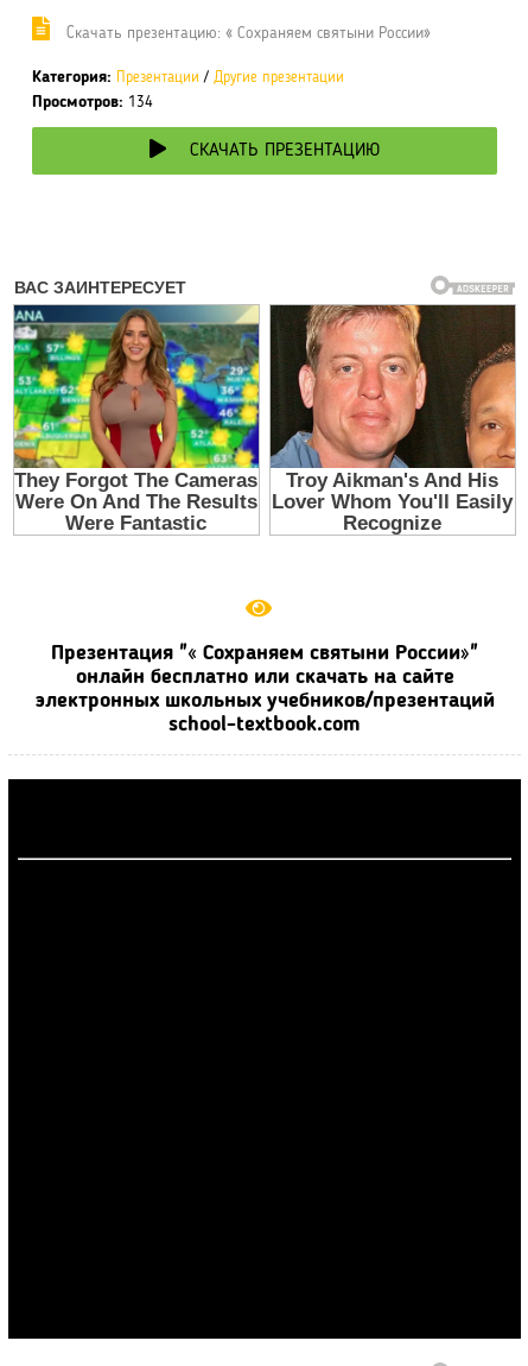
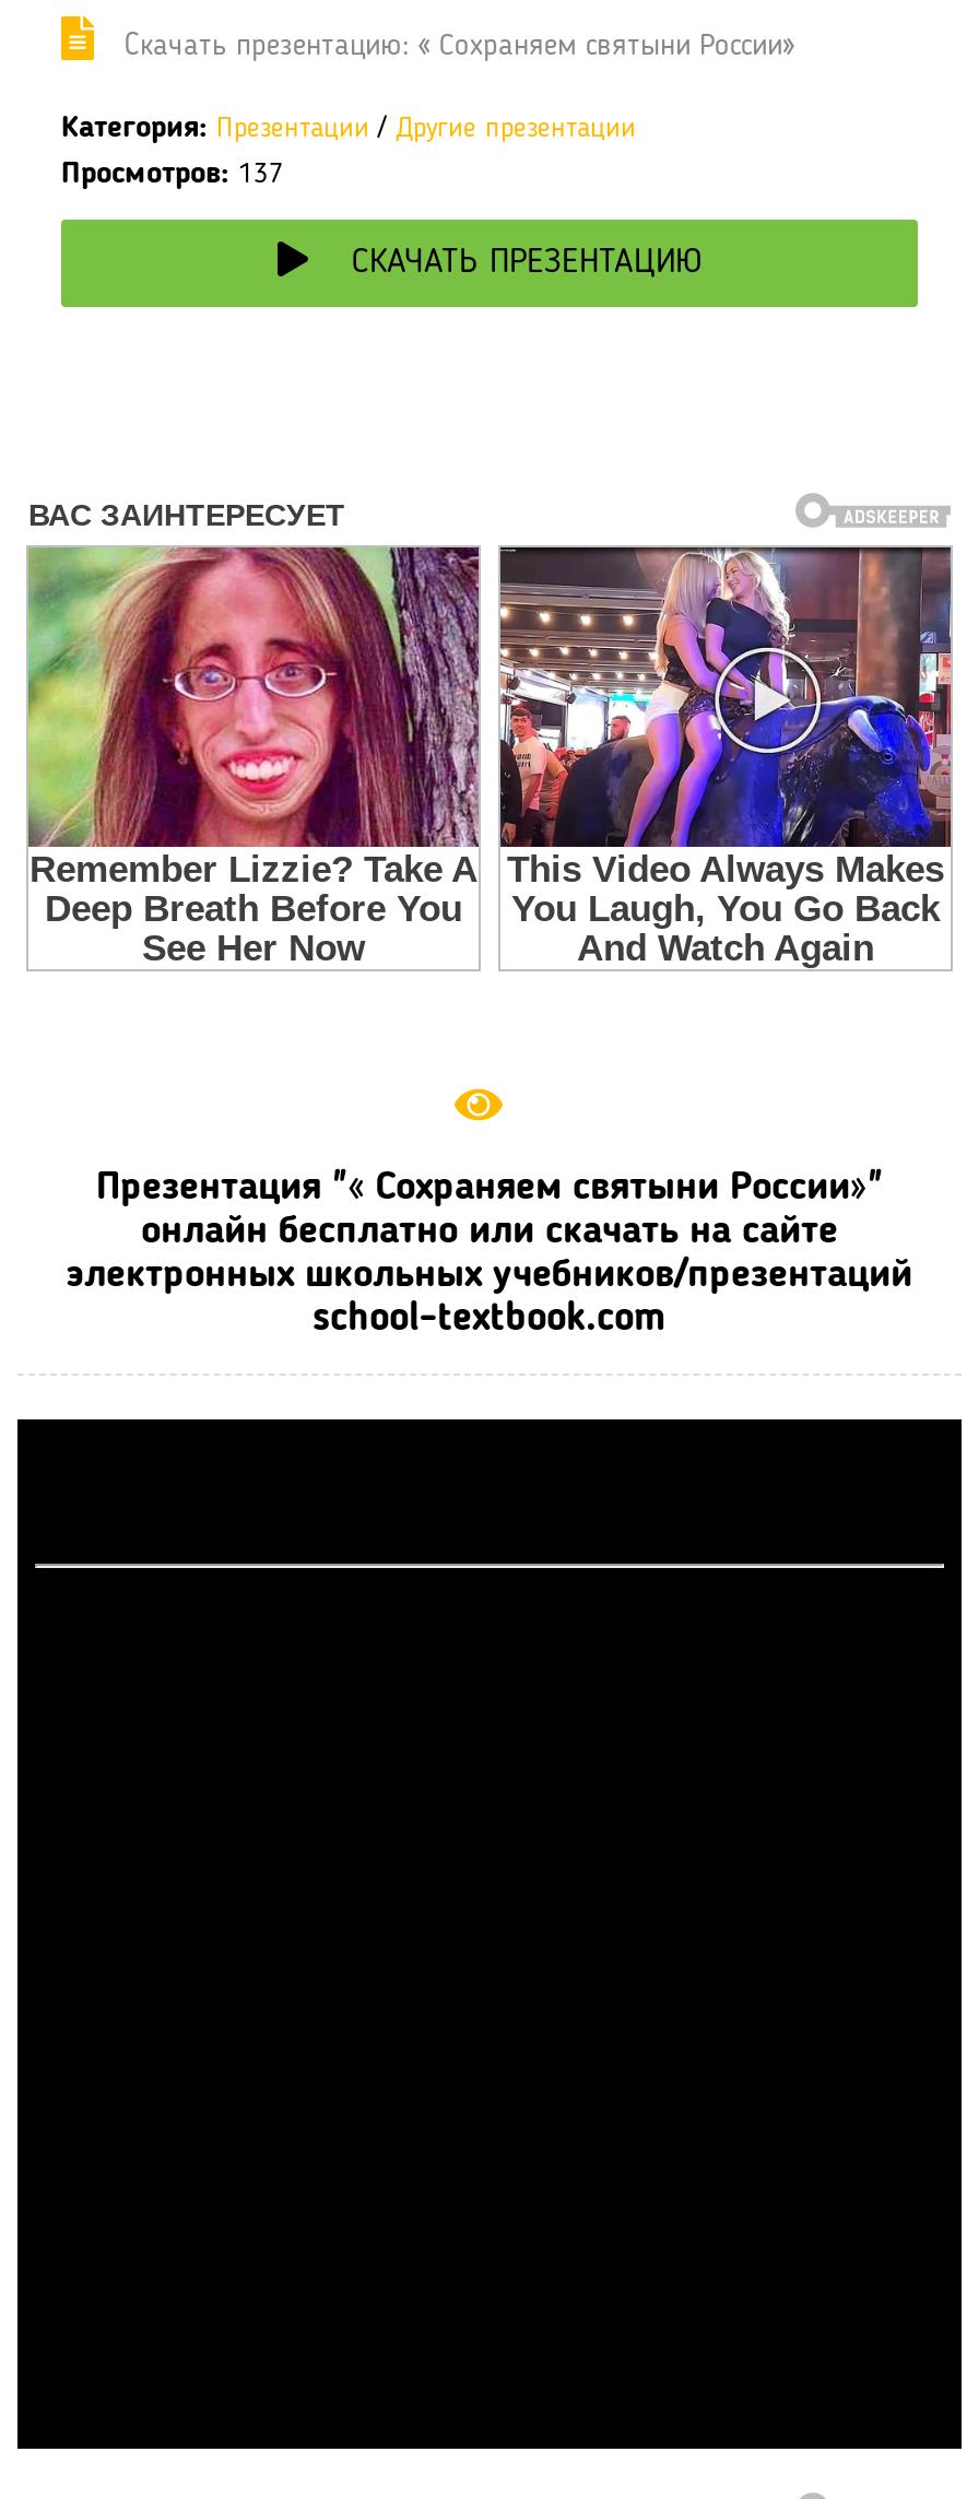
- Просмотров: 134
+ Просмотров: 137

- [image]
+ [image]

- [image]
+ [image]
